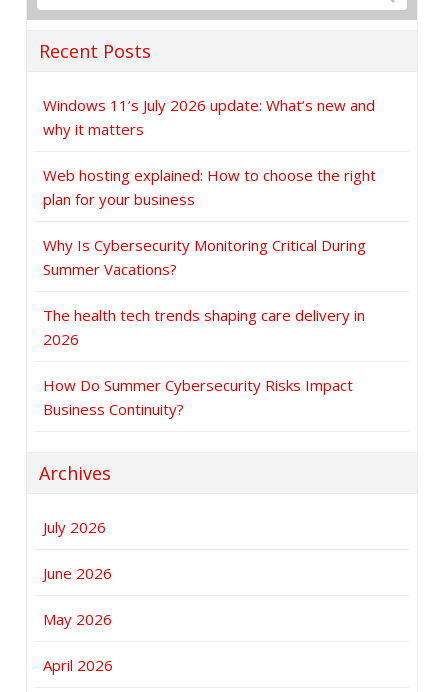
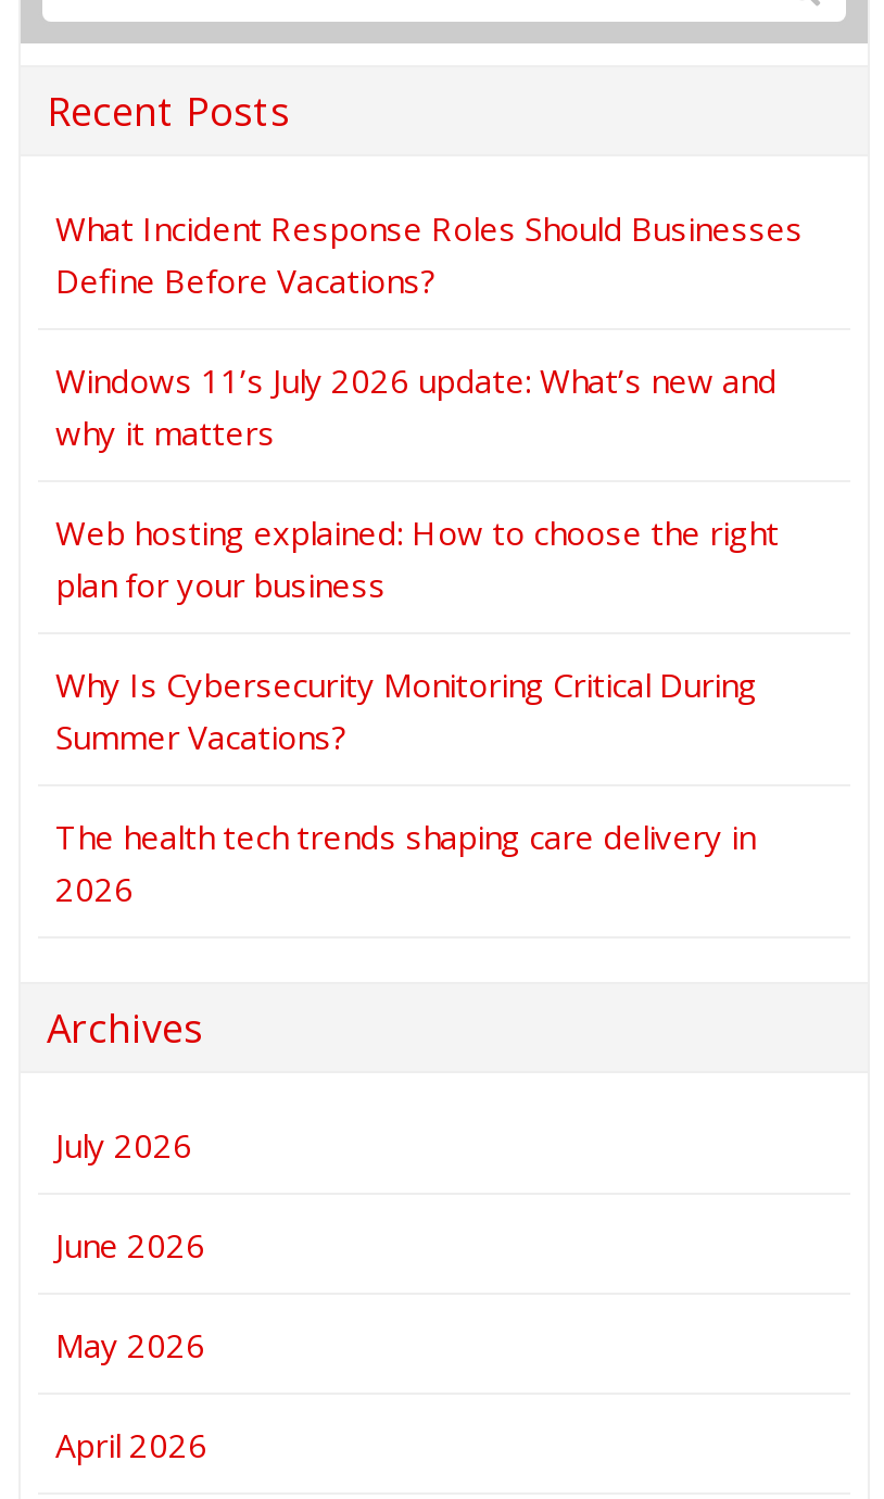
+ What Incident Response Roles Should Businesses
+ Define Before Vacations?

moved down: Windows 11’s July 2026 update: What’s new and | why it matters | Web hosting explained: How to choose the right | plan for your business | Why Is Cybersecurity Monitoring Critical During | Summer Vacations? | The health tech trends shaping care delivery in | 2026

- How Do Summer Cybersecurity Risks Impact
- Business Continuity?
